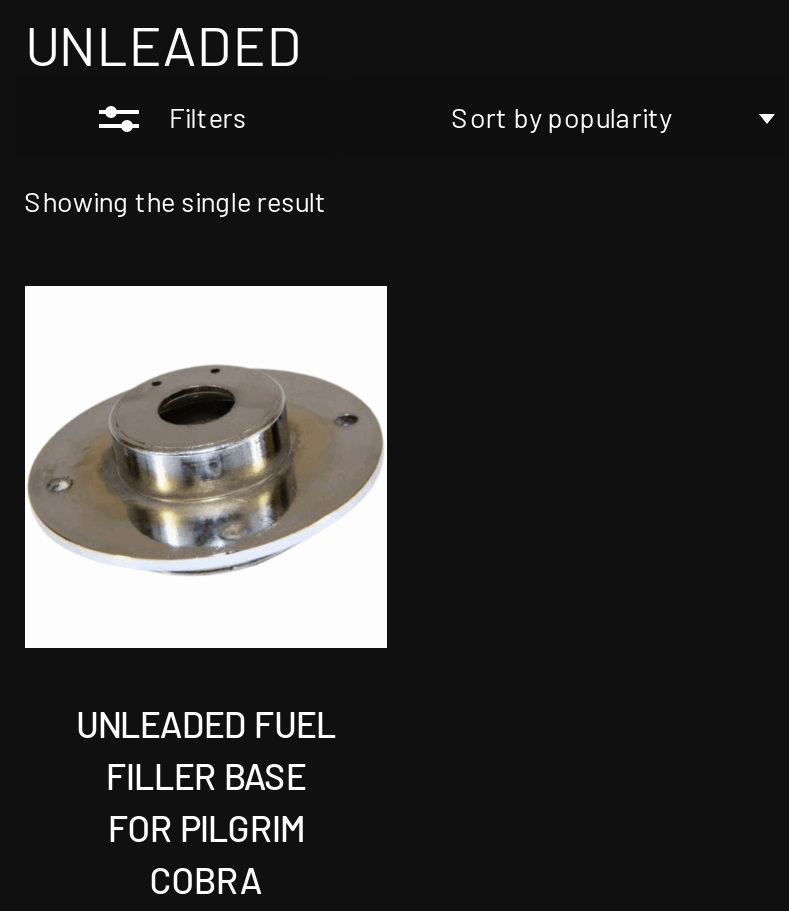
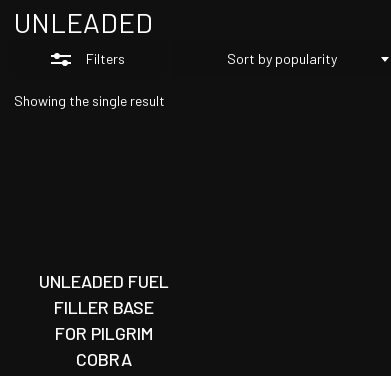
- [image]
